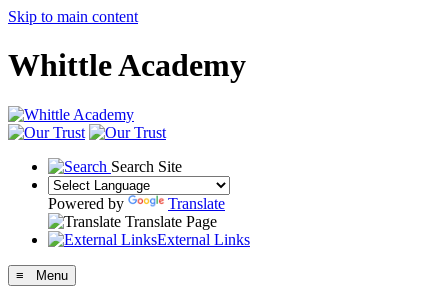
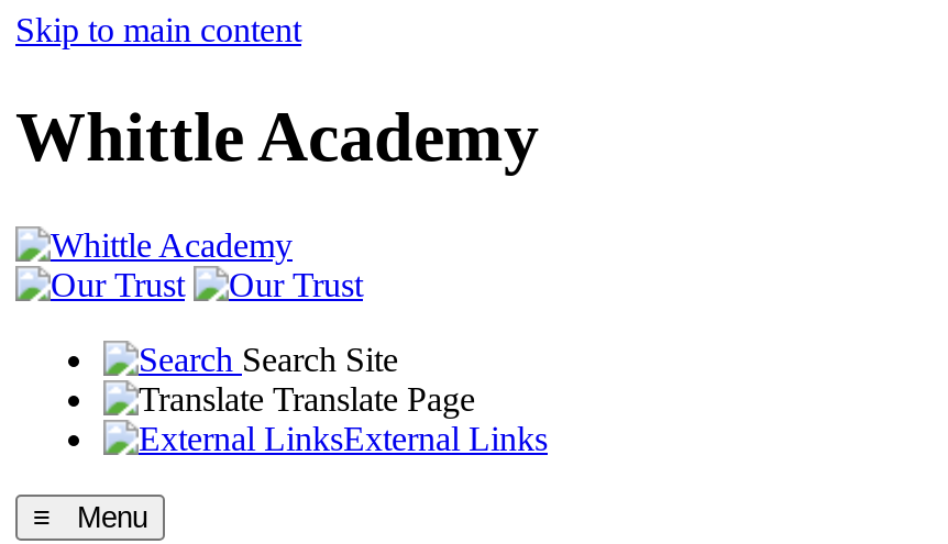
- Powered by
- Translate
